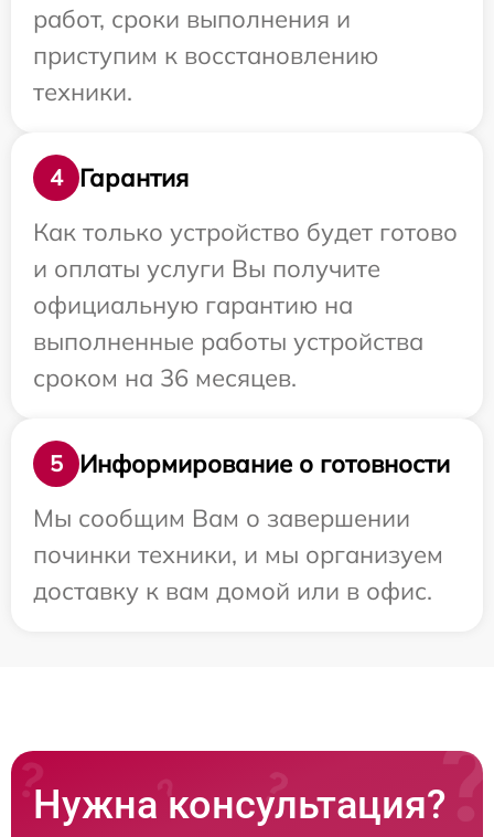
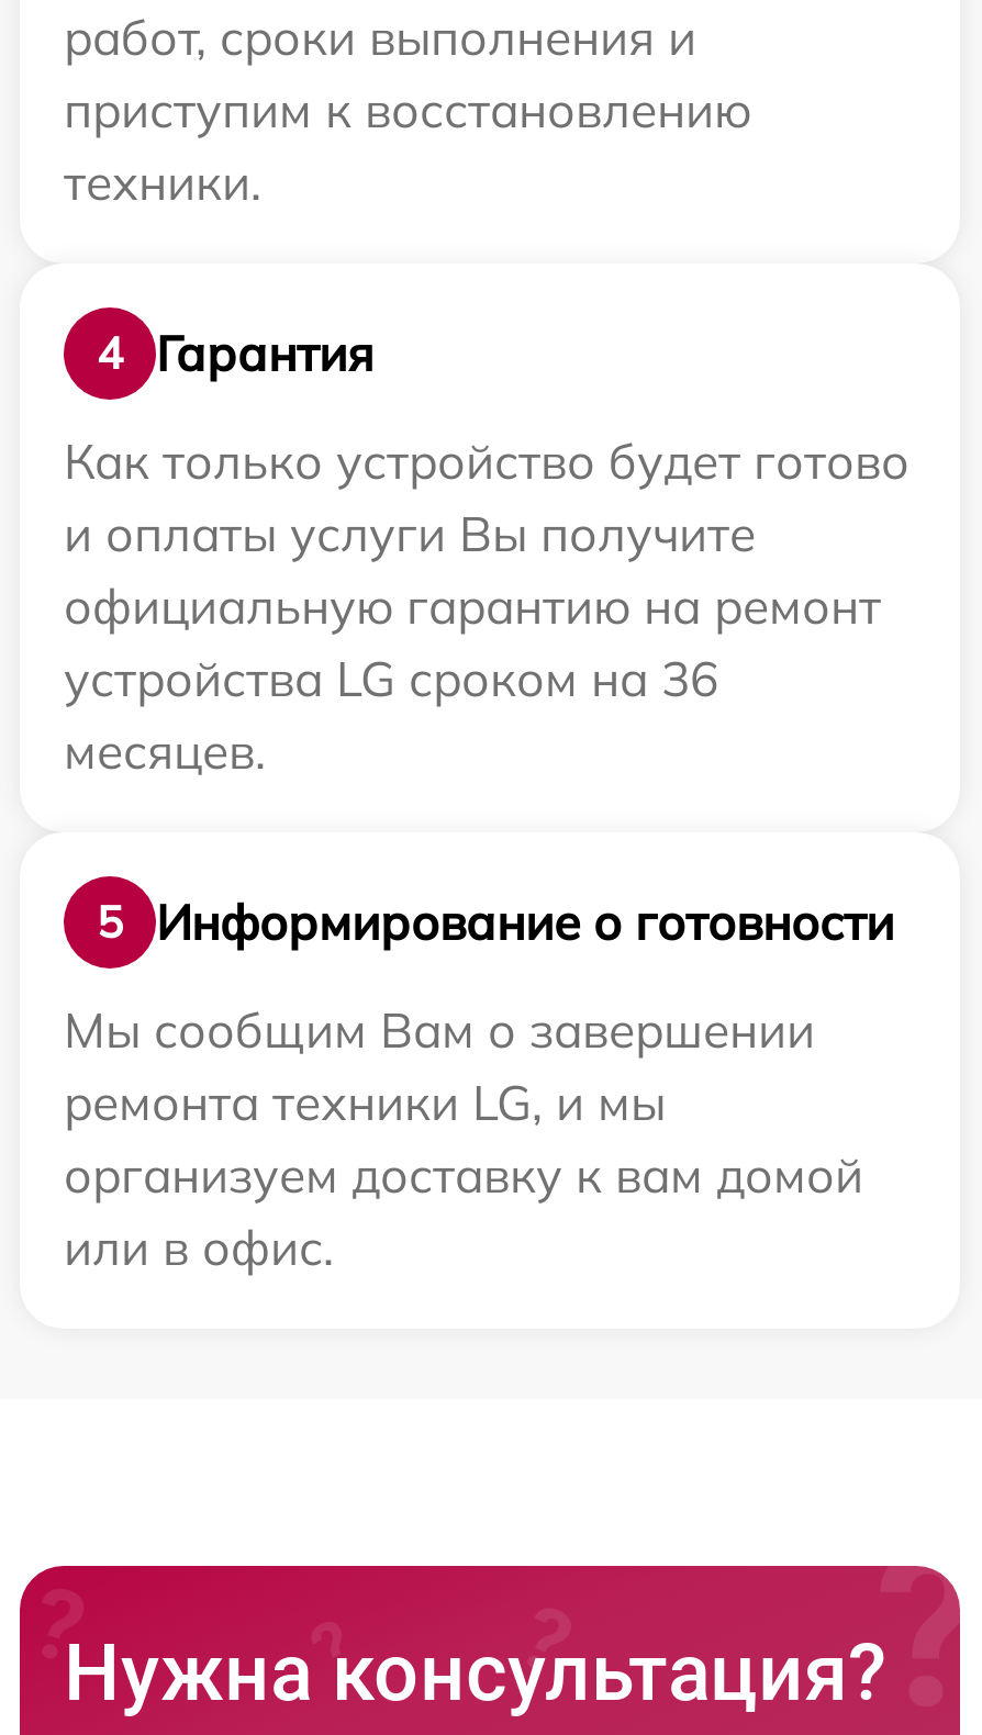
- официальную гарантию на
- выполненные работы устройства
- сроком на 36 месяцев.
+ официальную гарантию на ремонт
+ устройства LG сроком на 36
+ месяцев.

- починки техники, и мы организуем
- доставку к вам домой или в офис.
+ ремонта техники LG, и мы
+ организуем доставку к вам домой
+ или в офис.
